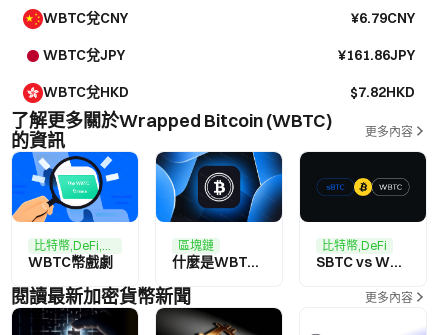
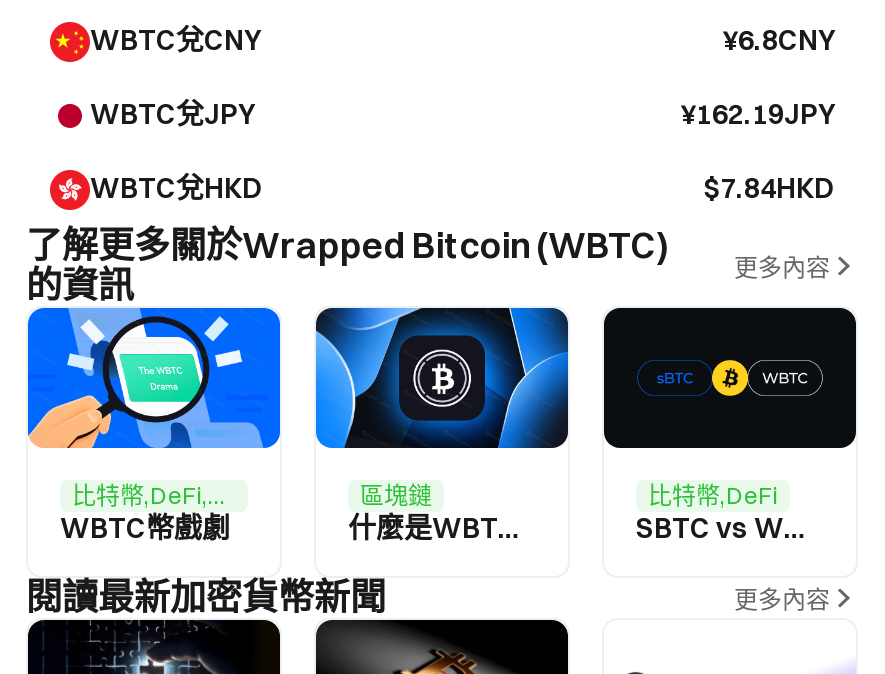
- ¥6.79CNY
+ ¥6.8CNY

- ¥161.86JPY
+ ¥162.19JPY

- $7.82HKD
+ $7.84HKD
